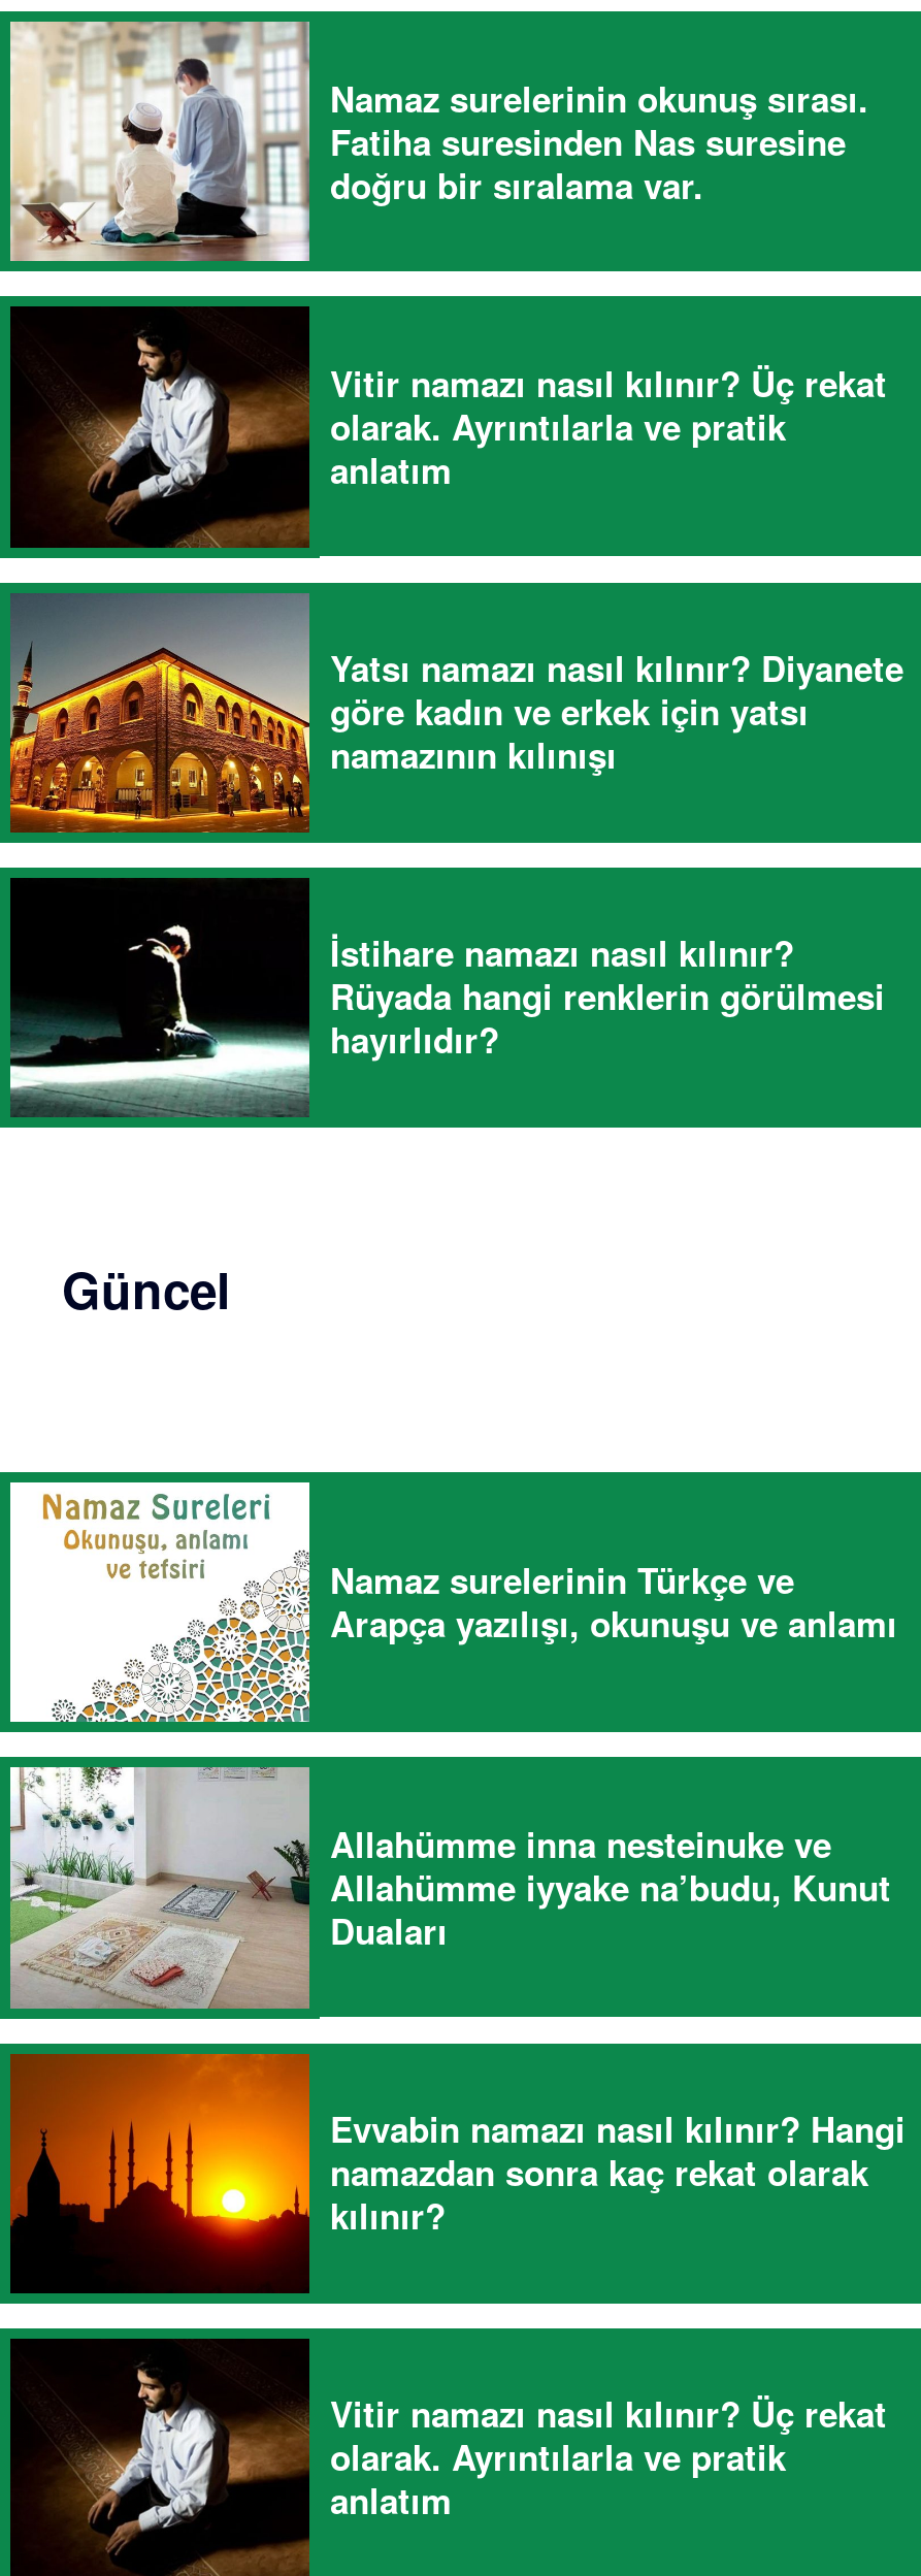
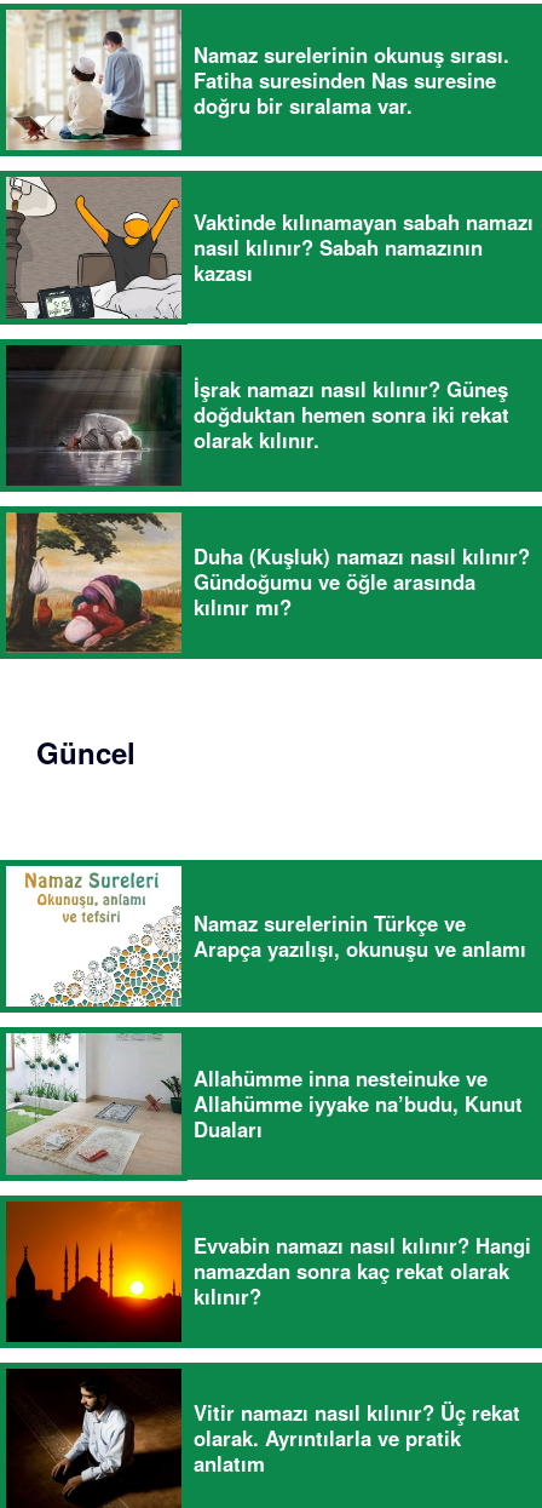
- [image]
- Vitir namazı nasıl kılınır? Üç rekat
- olarak. Ayrıntılarla ve pratik
- anlatım
+ [image]
+ Vaktinde kılınamayan sabah namazı
+ nasıl kılınır? Sabah namazının
+ kazası

- [image]
- Yatsı namazı nasıl kılınır? Diyanete
- göre kadın ve erkek için yatsı
- namazının kılınışı
+ [image]
+ İşrak namazı nasıl kılınır? Güneş
+ doğduktan hemen sonra iki rekat
+ olarak kılınır.

- [image]
- İstihare namazı nasıl kılınır?
- Rüyada hangi renklerin görülmesi
- hayırlıdır?
+ [image]
+ Duha (Kuşluk) namazı nasıl kılınır?
+ Gündoğumu ve öğle arasında
+ kılınır mı?
